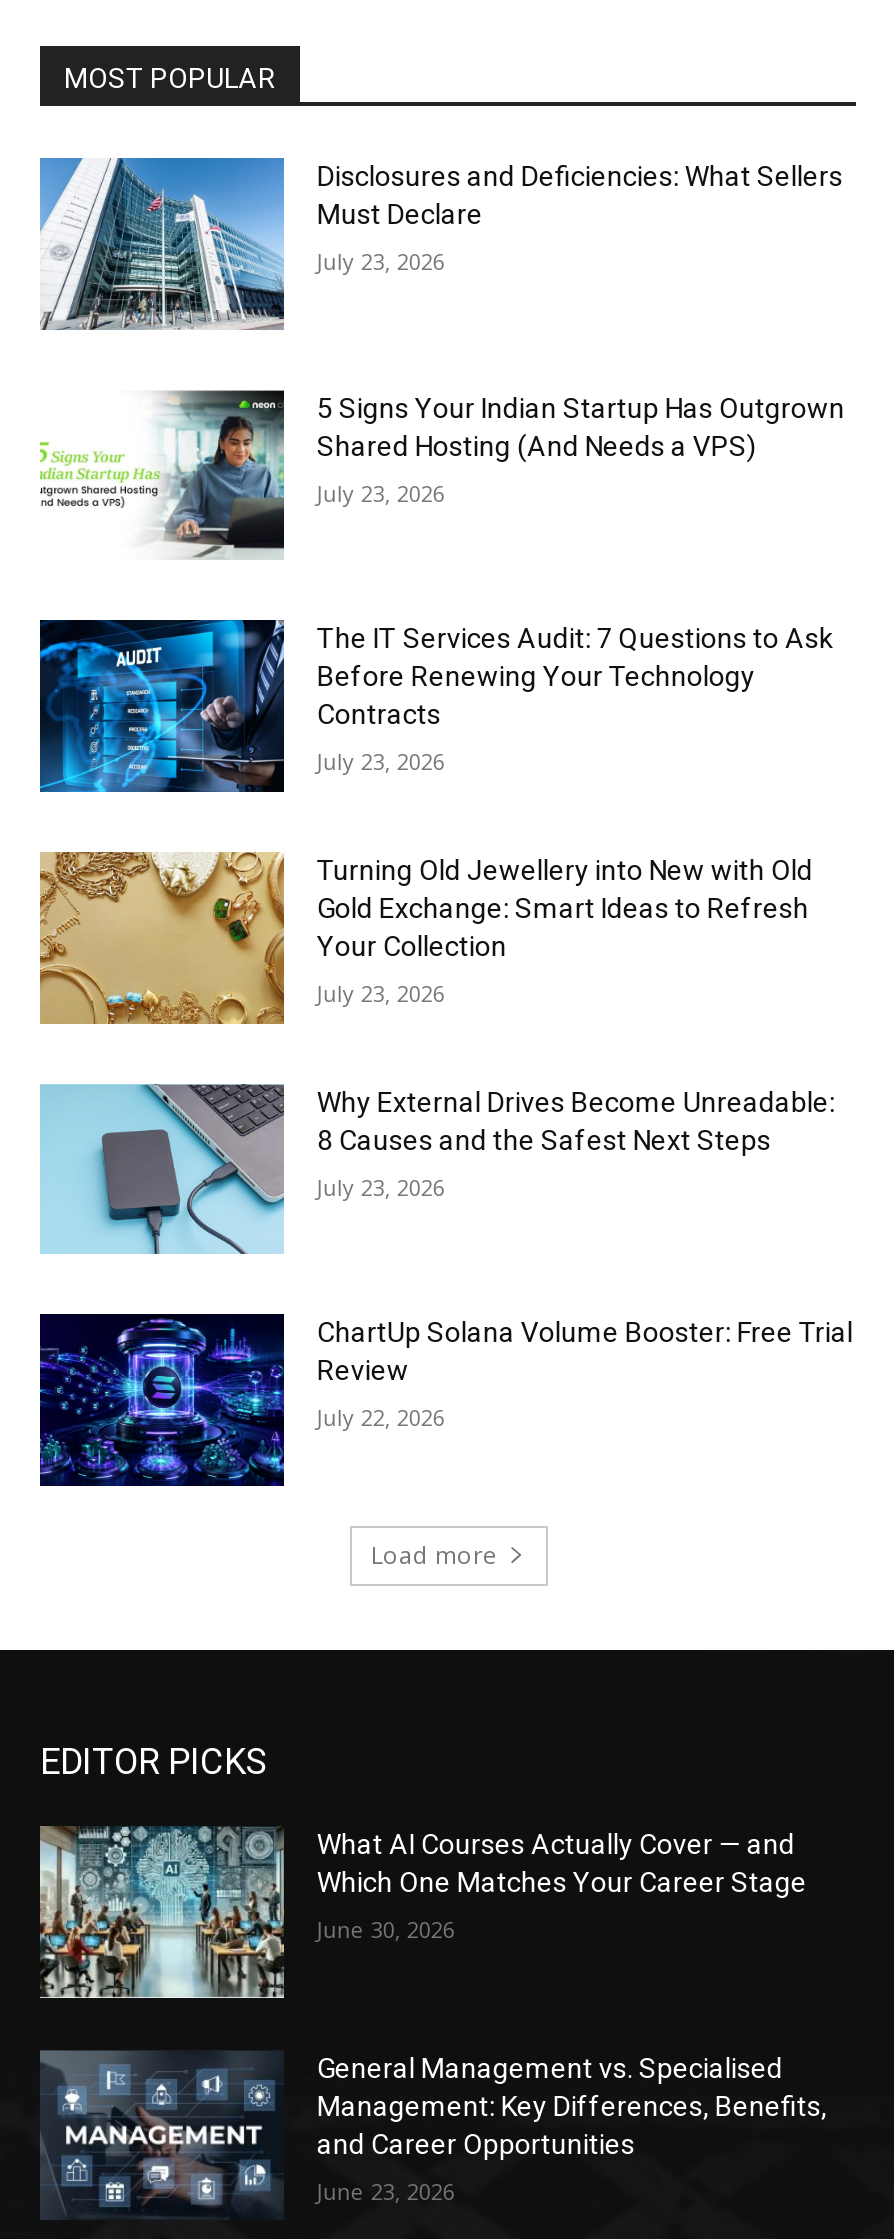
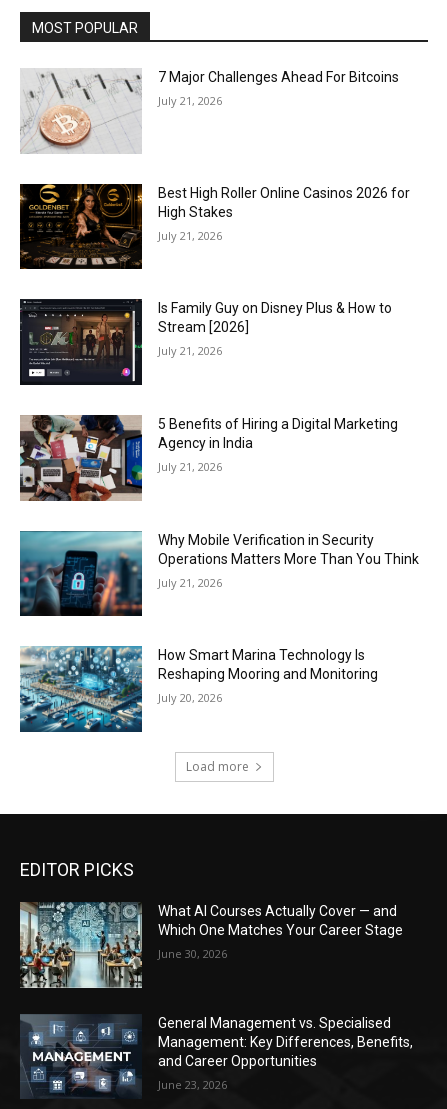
- [image]
- Disclosures and Deficiencies: What Sellers
- Must Declare
+ [image]
+ 7 Major Challenges Ahead For Bitcoins

- July 23, 2026
+ July 21, 2026

- [image]
- 5 Signs Your Indian Startup Has Outgrown
- Shared Hosting (And Needs a VPS)
+ [image]
+ Best High Roller Online Casinos 2026 for
+ High Stakes

- July 23, 2026
+ July 21, 2026

- [image]
- The IT Services Audit: 7 Questions to Ask
- Before Renewing Your Technology
- Contracts
+ [image]
+ Is Family Guy on Disney Plus & How to
+ Stream [2026]

- July 23, 2026
+ July 21, 2026

- [image]
- Turning Old Jewellery into New with Old
- Gold Exchange: Smart Ideas to Refresh
- Your Collection
+ [image]
+ 5 Benefits of Hiring a Digital Marketing
+ Agency in India

- July 23, 2026
+ July 21, 2026

- [image]
- Why External Drives Become Unreadable:
- 8 Causes and the Safest Next Steps
+ [image]
+ Why Mobile Verification in Security
+ Operations Matters More Than You Think

- July 23, 2026
+ July 21, 2026

- [image]
- ChartUp Solana Volume Booster: Free Trial
- Review
+ [image]
+ How Smart Marina Technology Is
+ Reshaping Mooring and Monitoring

- July 22, 2026
+ July 20, 2026
